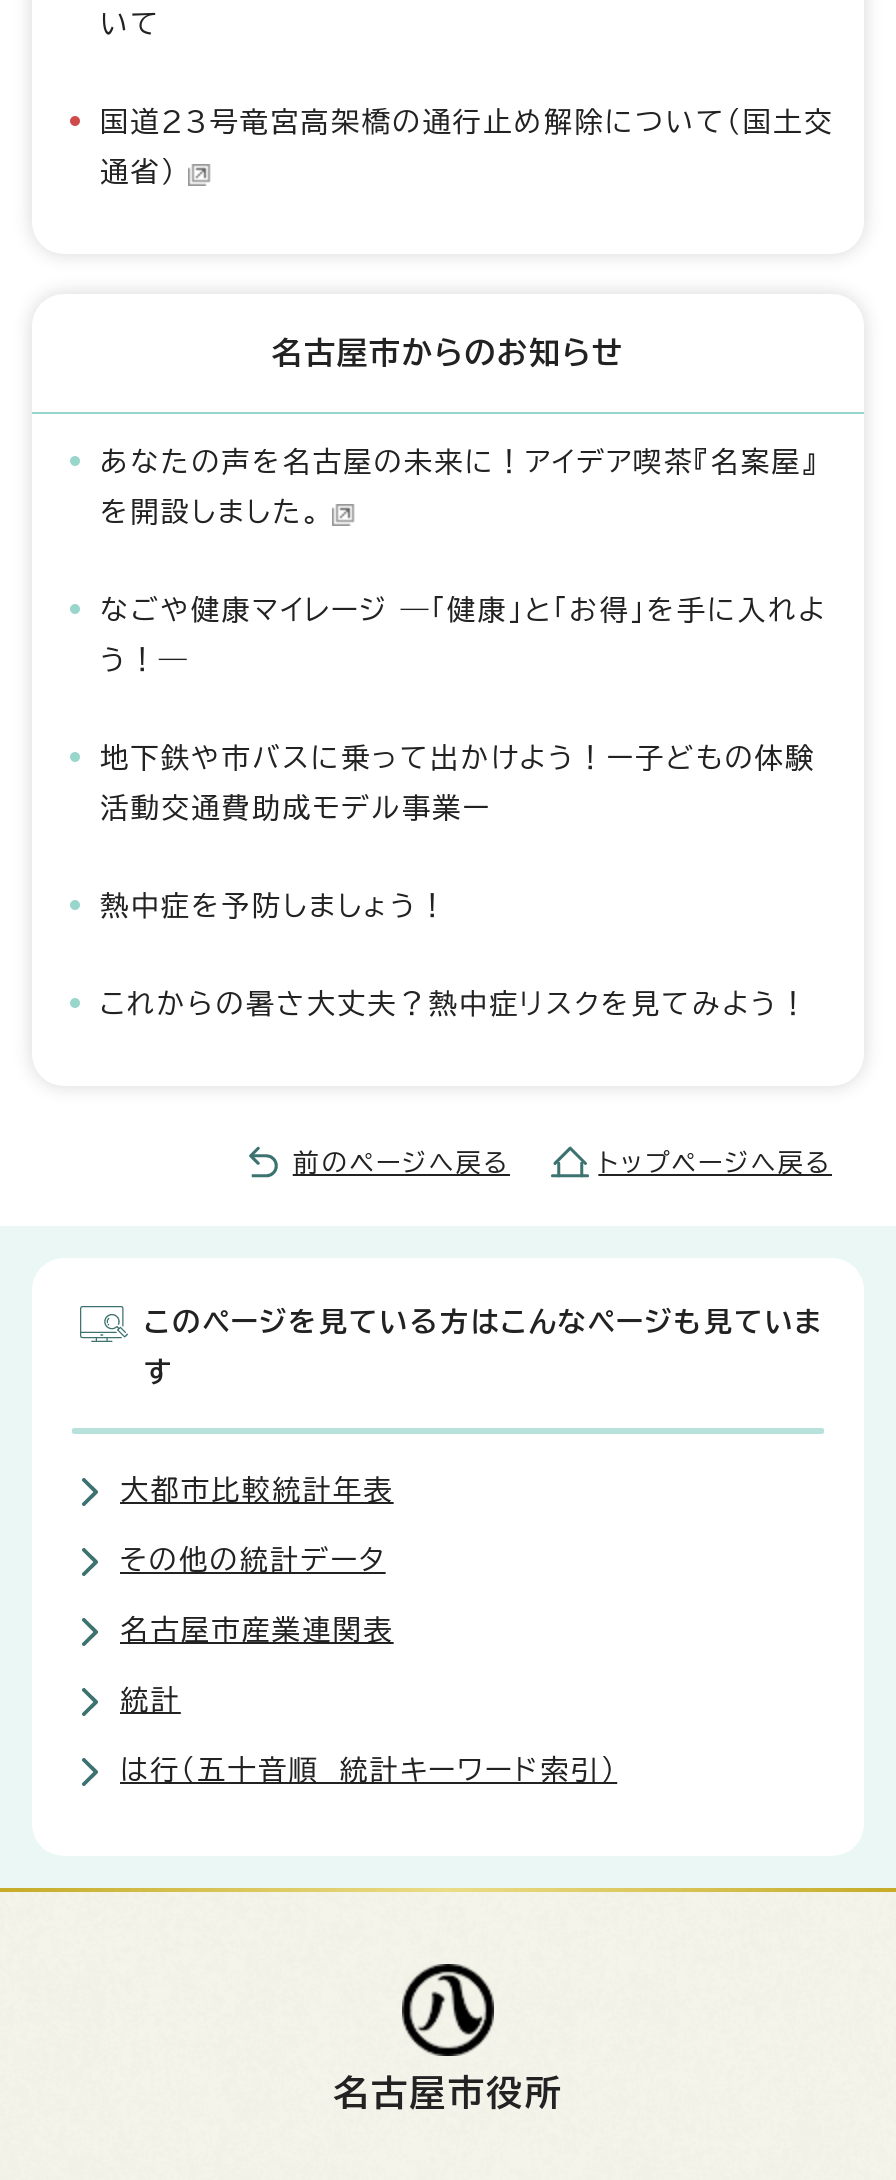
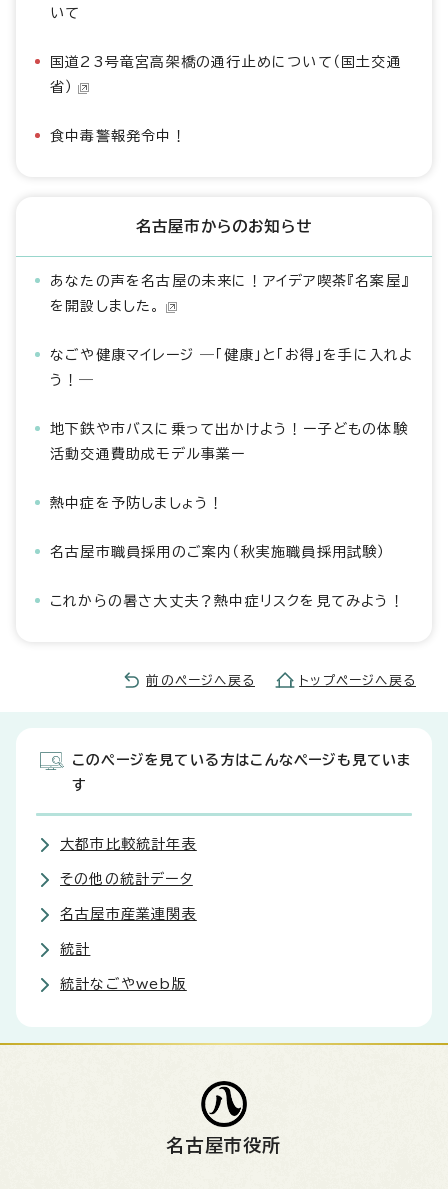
- 国道23号竜宮高架橋の通行止め解除について（国土交
- 通省）
+ 国道23号竜宮高架橋の通行止めについて（国土交通
+ 省）
+ 食中毒警報発令中！

+ 名古屋市職員採用のご案内（秋実施職員採用試験）

- は行（五十音順 統計キーワード索引）
+ 統計なごやweb版
